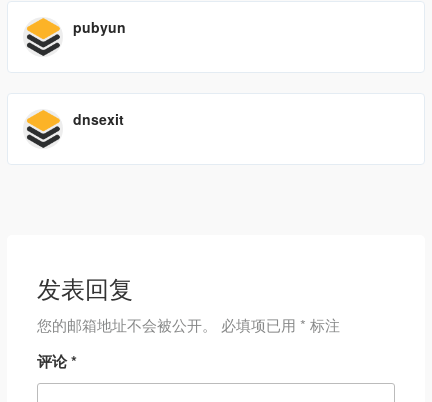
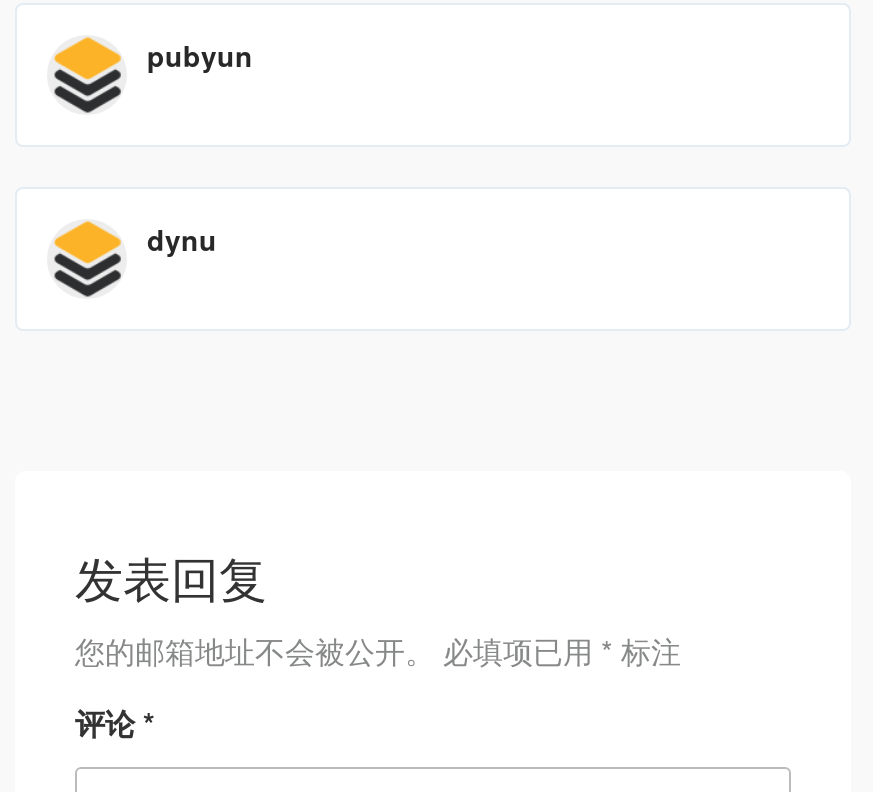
- dnsexit
+ dynu
